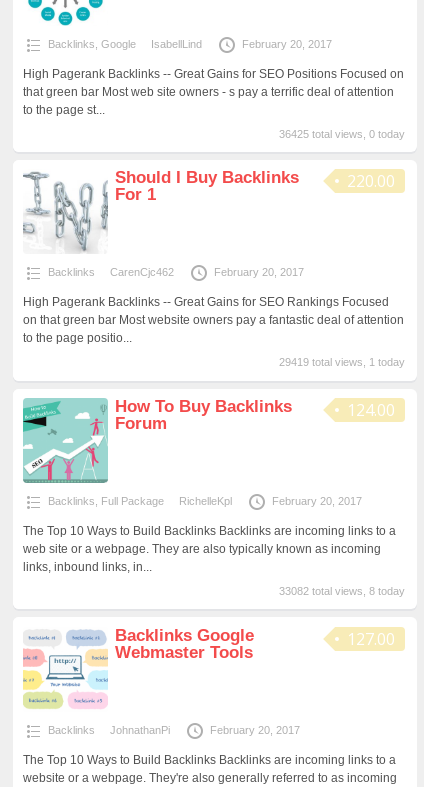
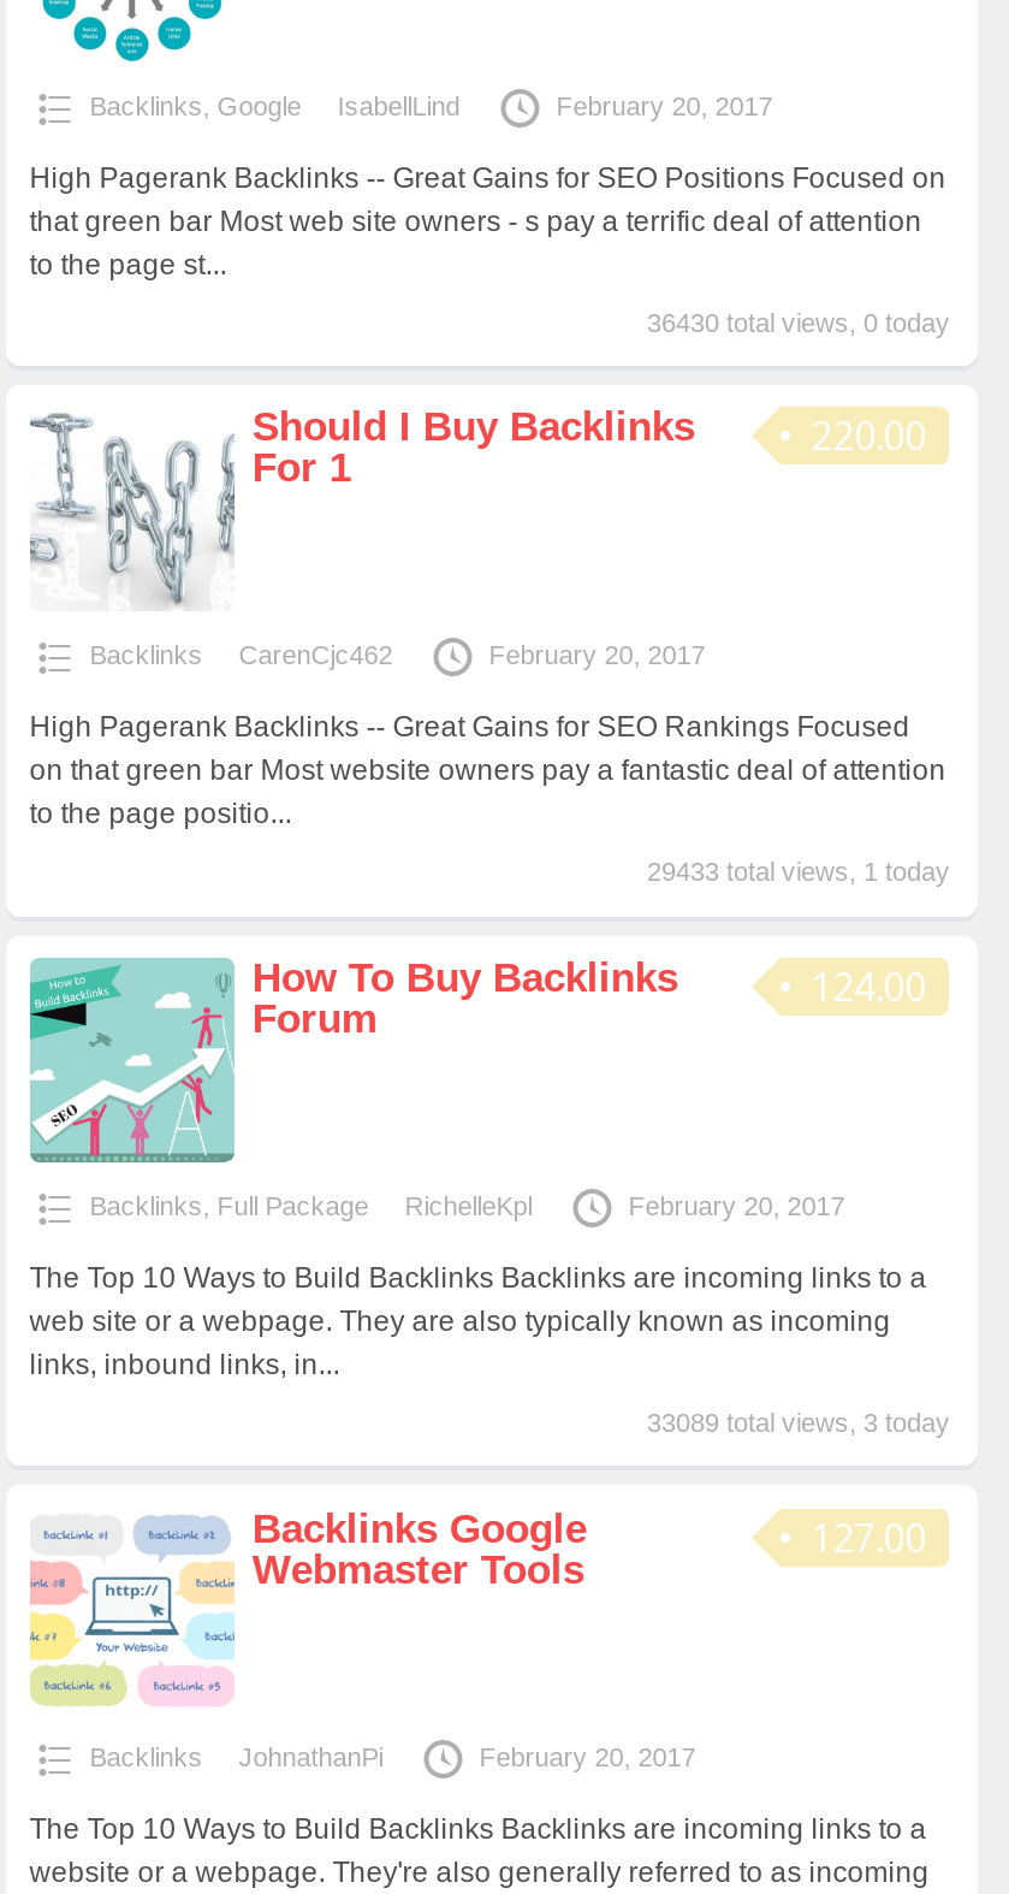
- 36425 total views, 0 today
+ 36430 total views, 0 today

- 29419 total views, 1 today
+ 29433 total views, 1 today

- 33082 total views, 8 today
+ 33089 total views, 3 today
